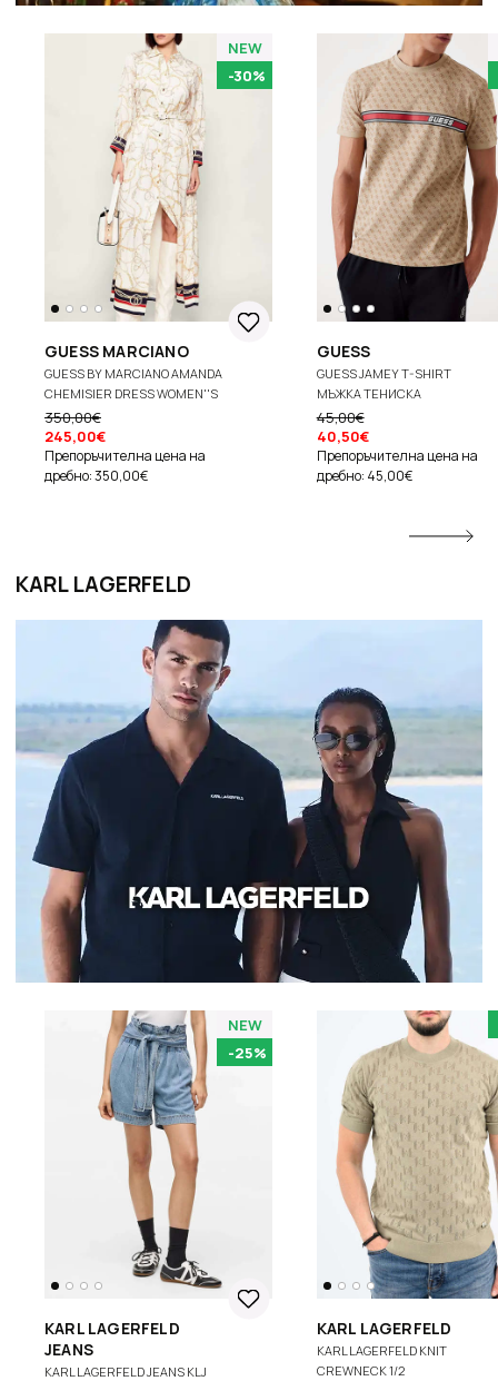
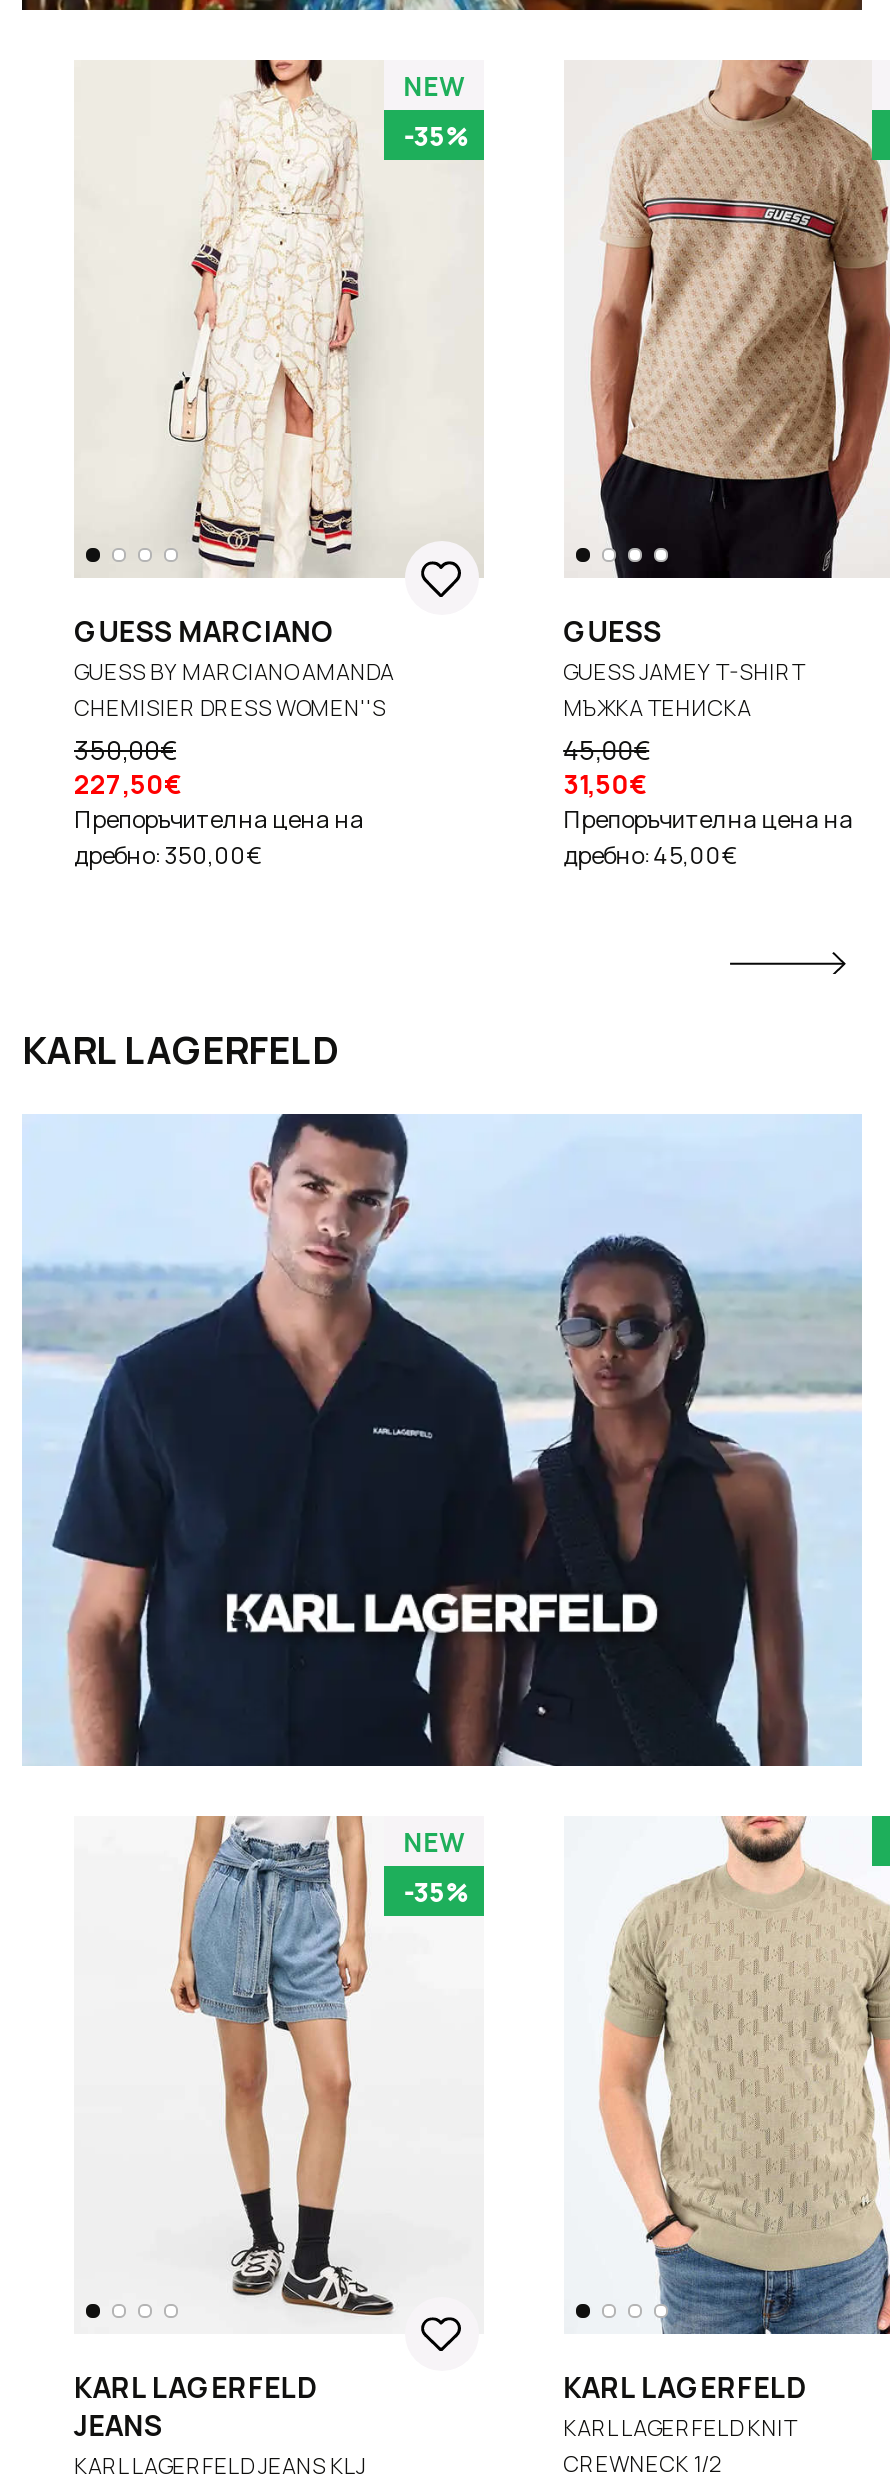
- -30%
+ -35%

- 245,00€
+ 227,50€

- 40,50€
+ 31,50€

- -25%
+ -35%
